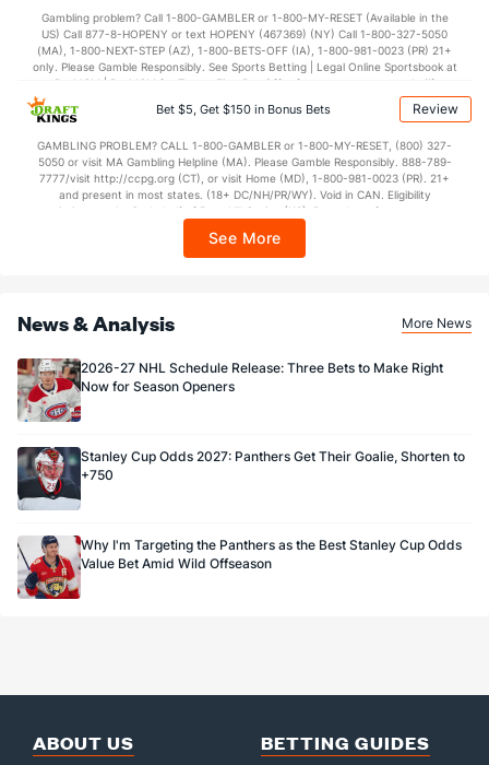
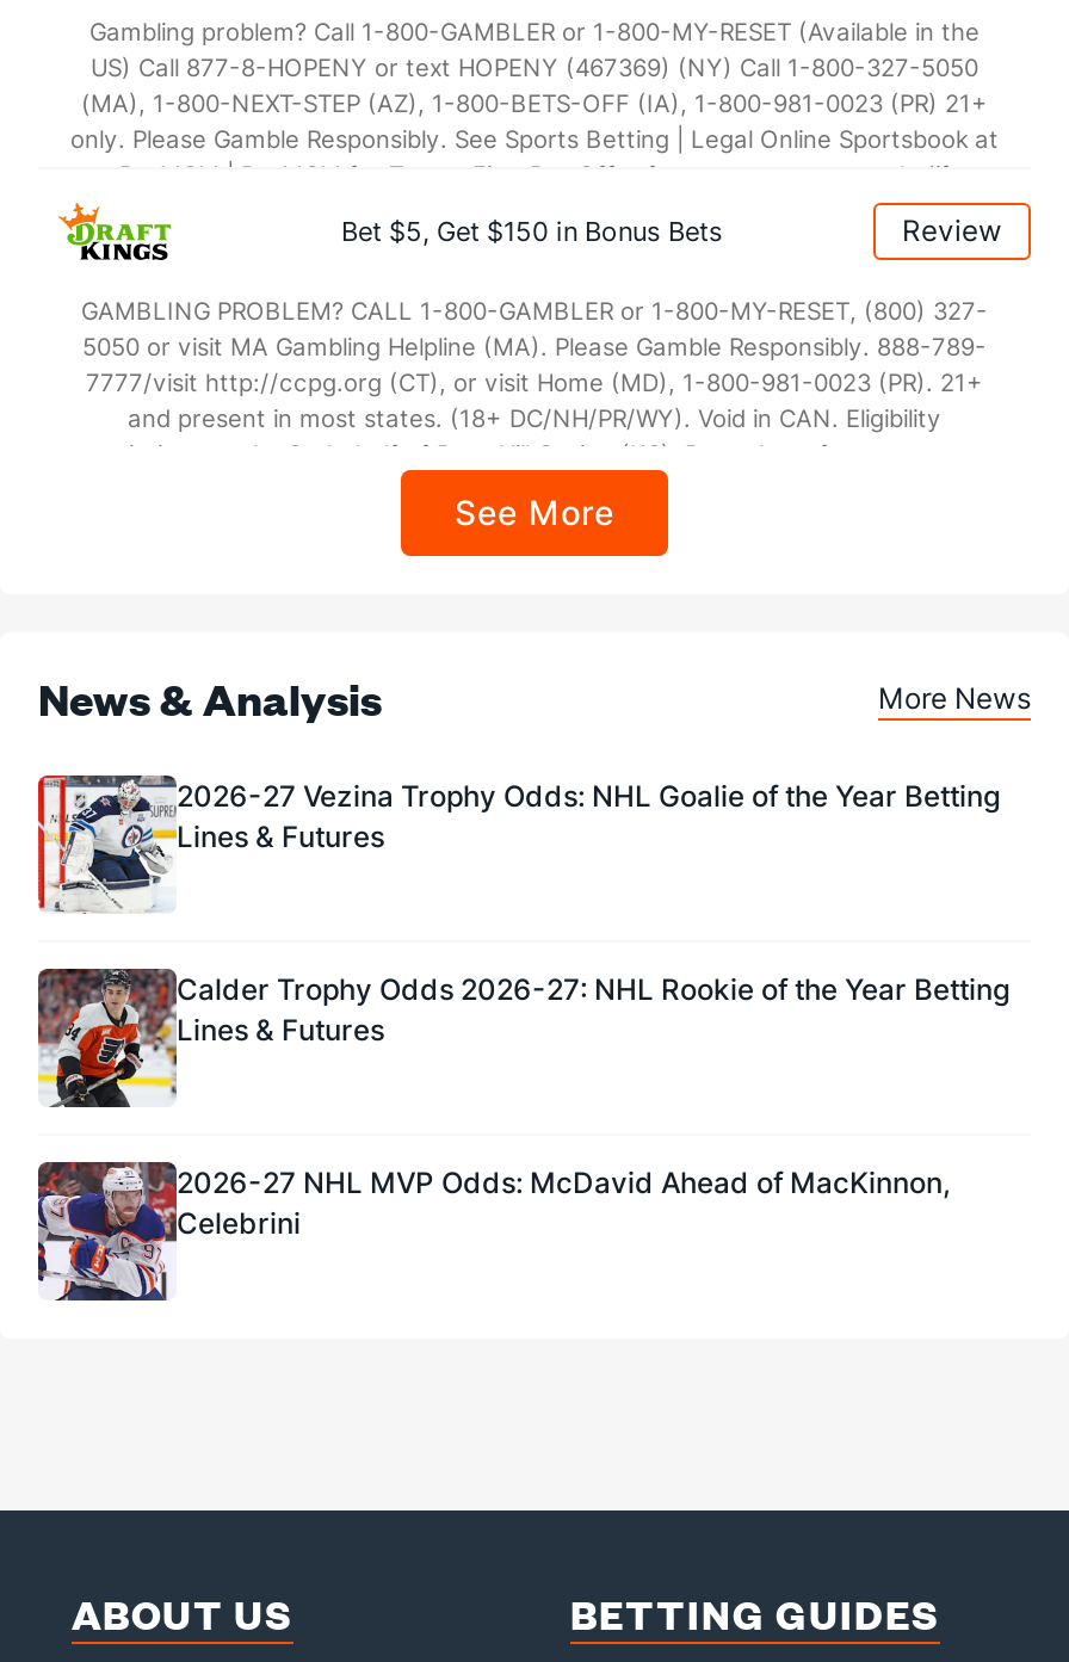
- [image]
- 2026-27 NHL Schedule Release: Three Bets to Make Right
- Now for Season Openers
+ [image]
+ 2026-27 Vezina Trophy Odds: NHL Goalie of the Year Betting
+ Lines & Futures

- [image]
- Stanley Cup Odds 2027: Panthers Get Their Goalie, Shorten to
- +750
+ [image]
+ Calder Trophy Odds 2026-27: NHL Rookie of the Year Betting
+ Lines & Futures

- [image]
- Why I'm Targeting the Panthers as the Best Stanley Cup Odds
- Value Bet Amid Wild Offseason
+ [image]
+ 2026-27 NHL MVP Odds: McDavid Ahead of MacKinnon,
+ Celebrini
